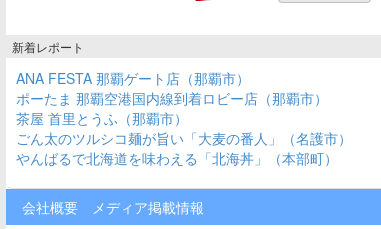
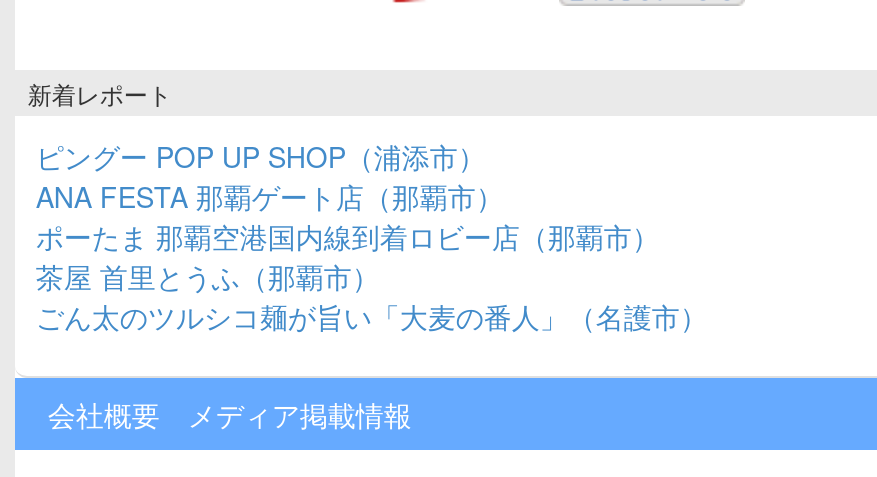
+ ピングー POP UP SHOP（浦添市）

moved down: ANA FESTA 那覇ゲート店（那覇市） | ポーたま 那覇空港国内線到着ロビー店（那覇市） | 茶屋 首里とうふ（那覇市） | ごん太のツルシコ麺が旨い「大麦の番人」（名護市）

- やんばるで北海道を味わえる「北海丼」（本部町）
